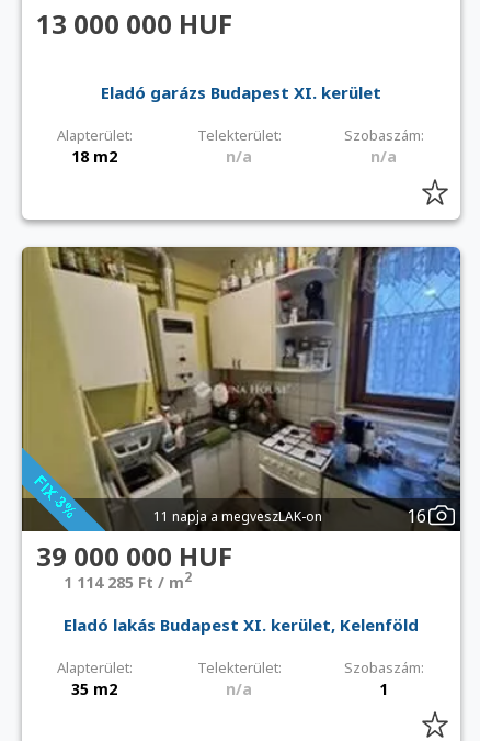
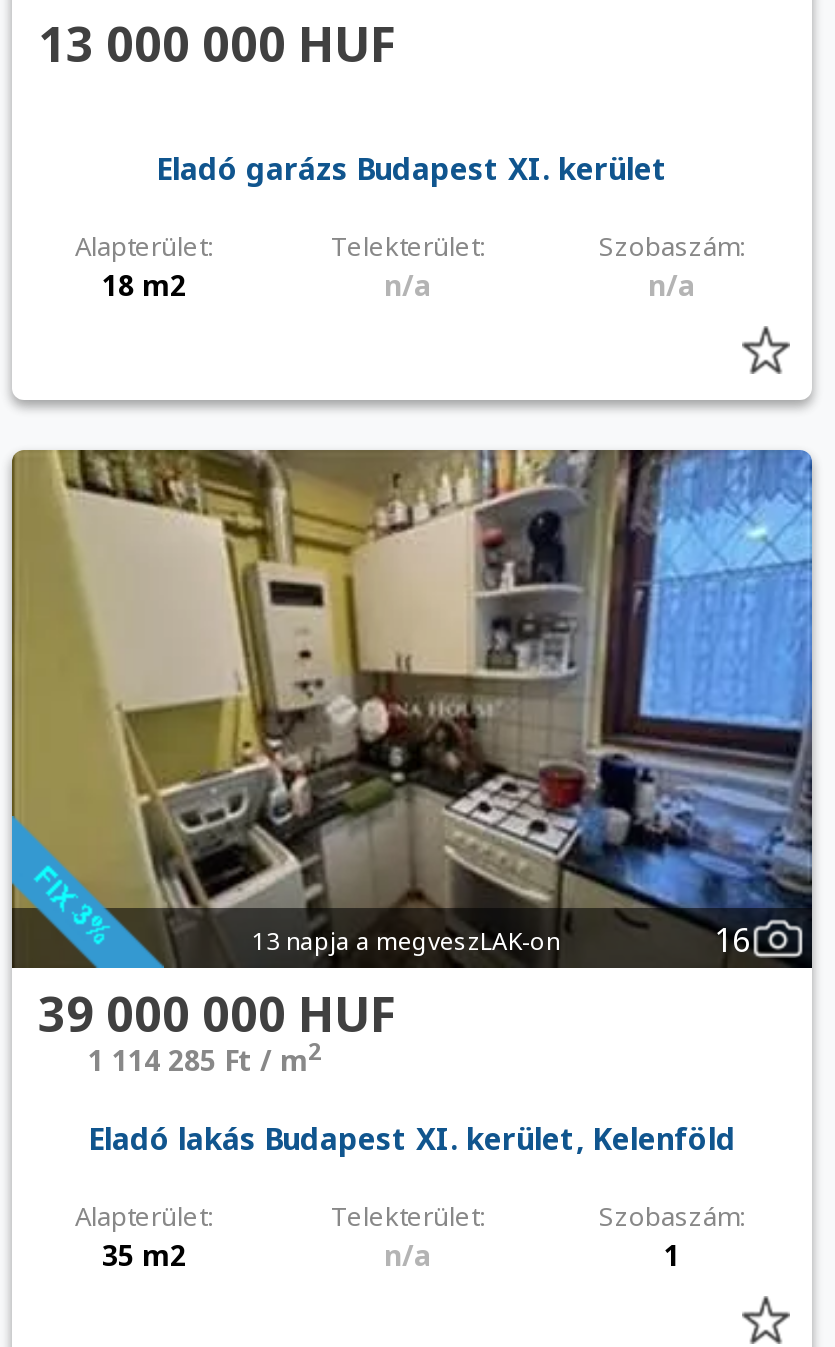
- 11 napja a megveszLAK-on
+ 13 napja a megveszLAK-on
